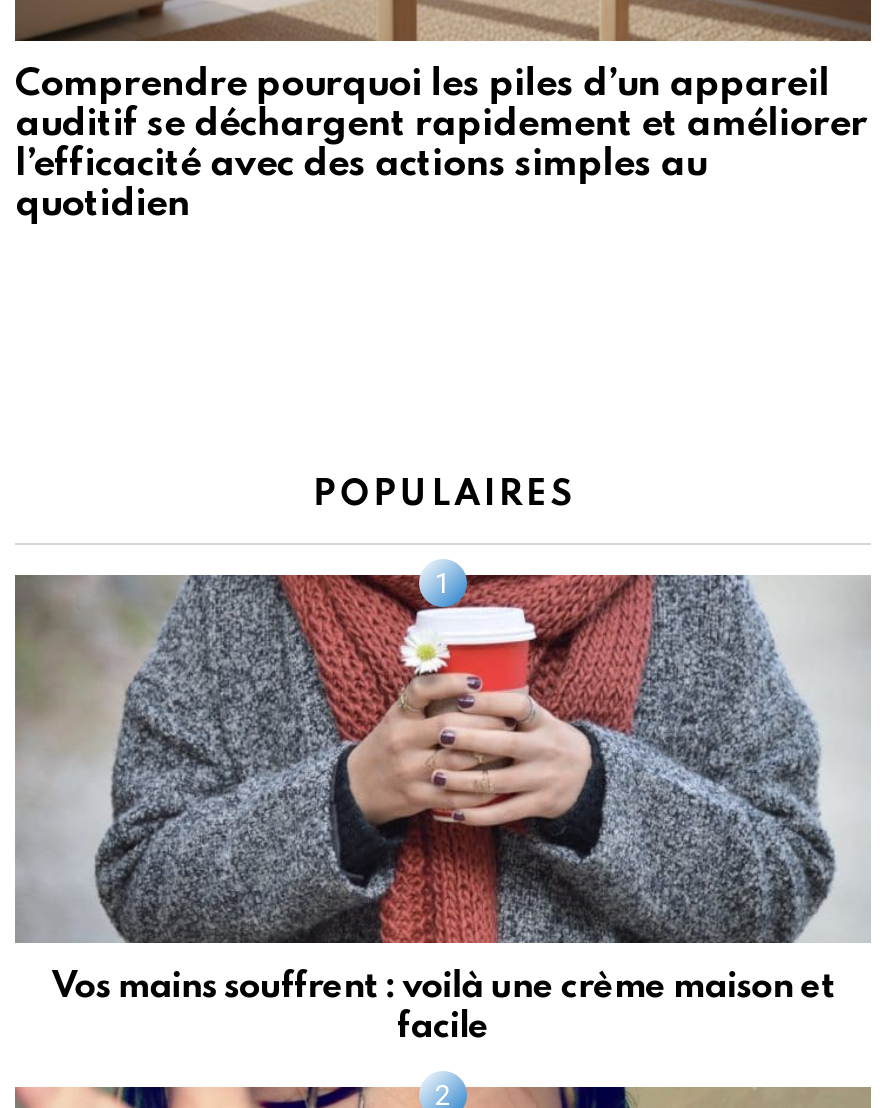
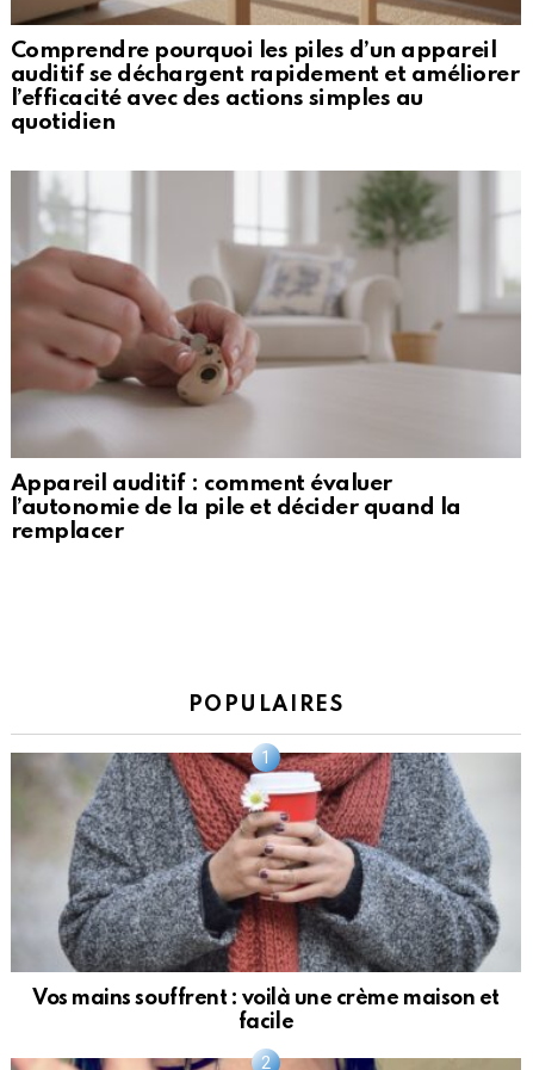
+ [image]
+ Appareil auditif : comment évaluer
+ l’autonomie de la pile et décider quand la
+ remplacer
